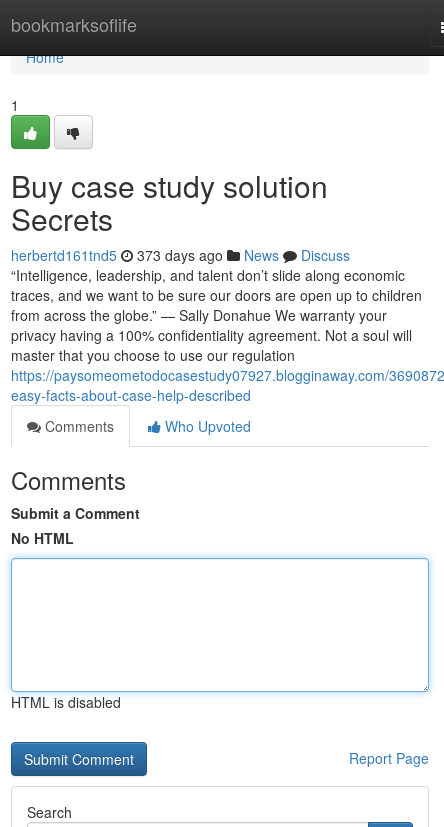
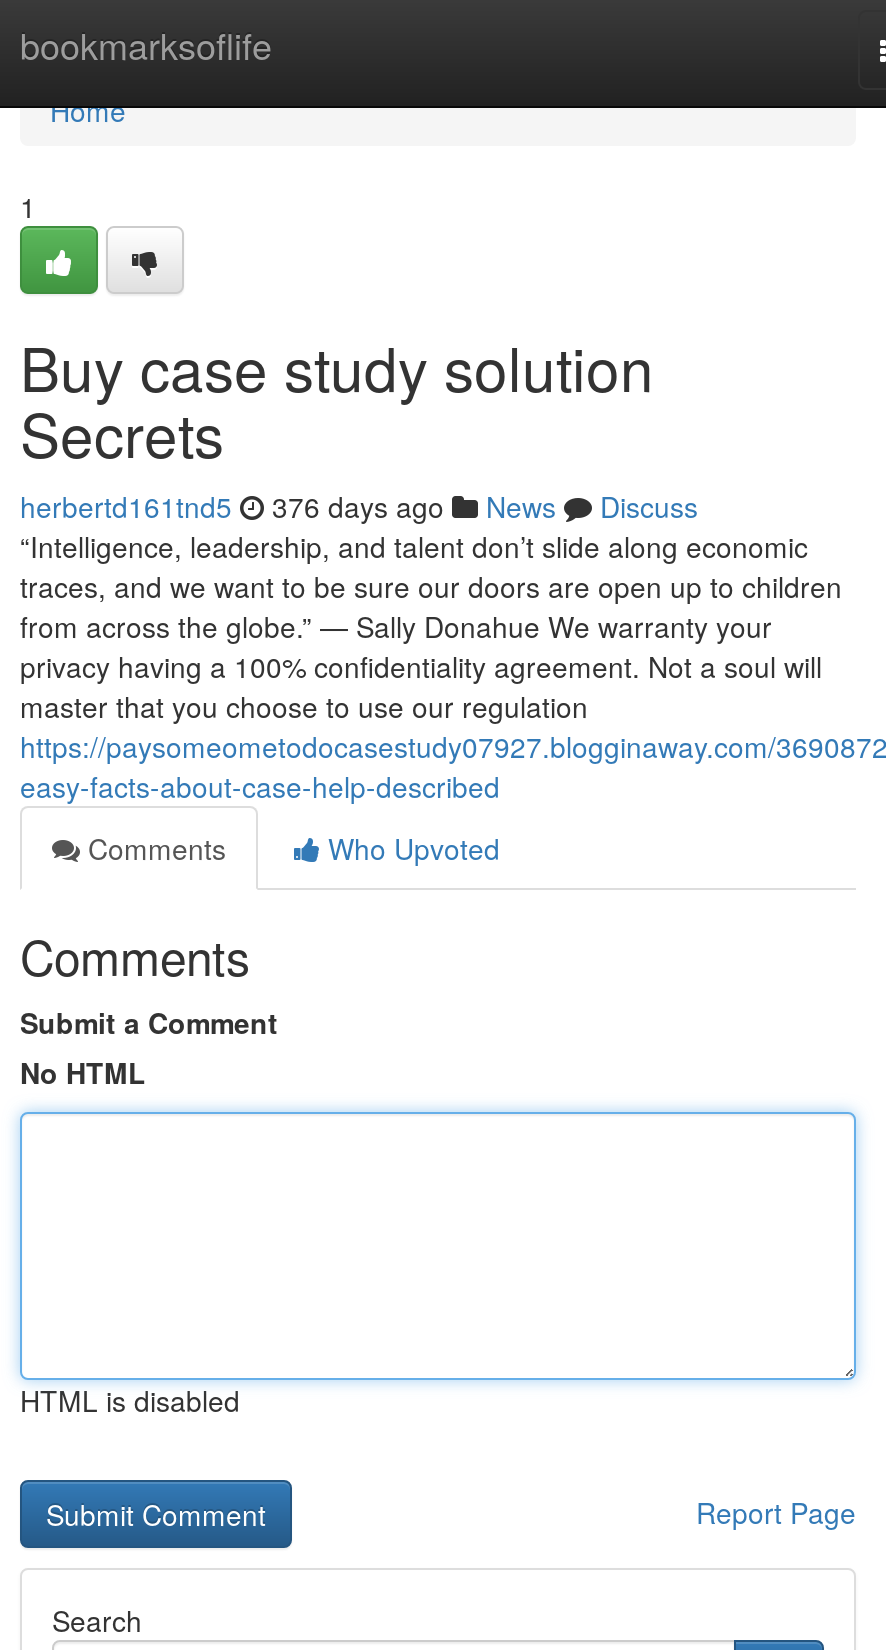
- herbertd161tnd5 373 days ago News Discuss
+ herbertd161tnd5 376 days ago News Discuss
